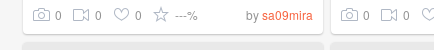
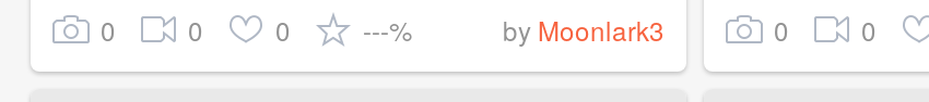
- by sa09mira
+ by Moonlark3
